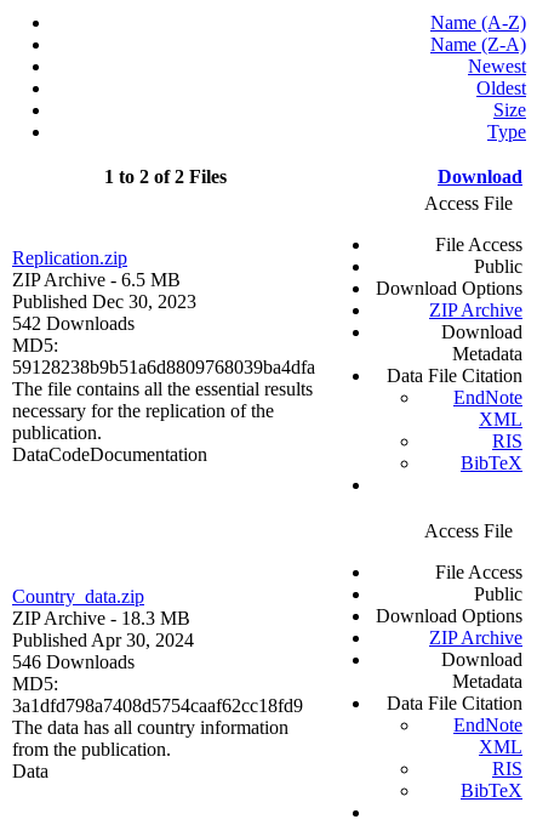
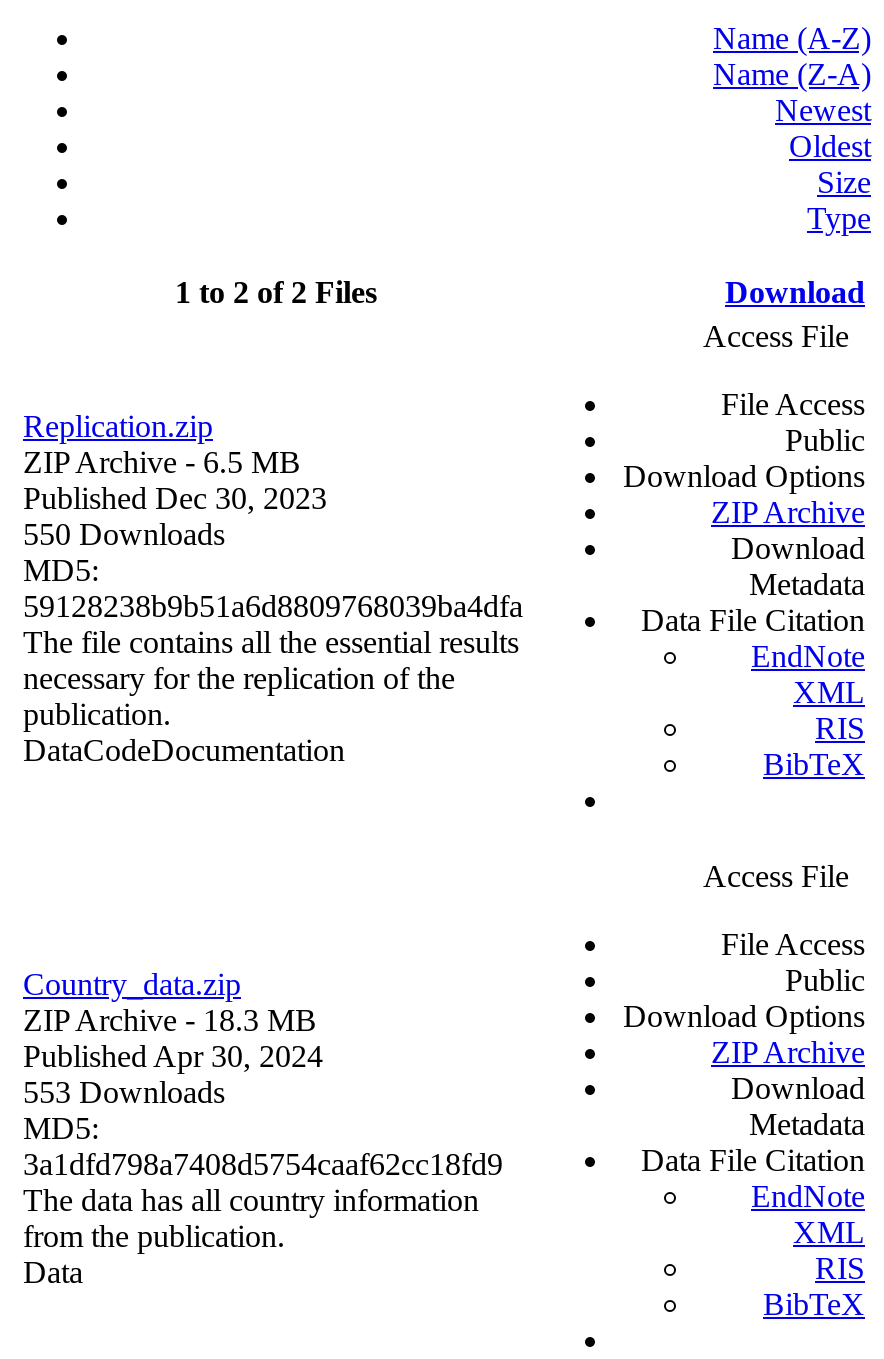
- 542 Downloads
+ 550 Downloads

- 546 Downloads
+ 553 Downloads
